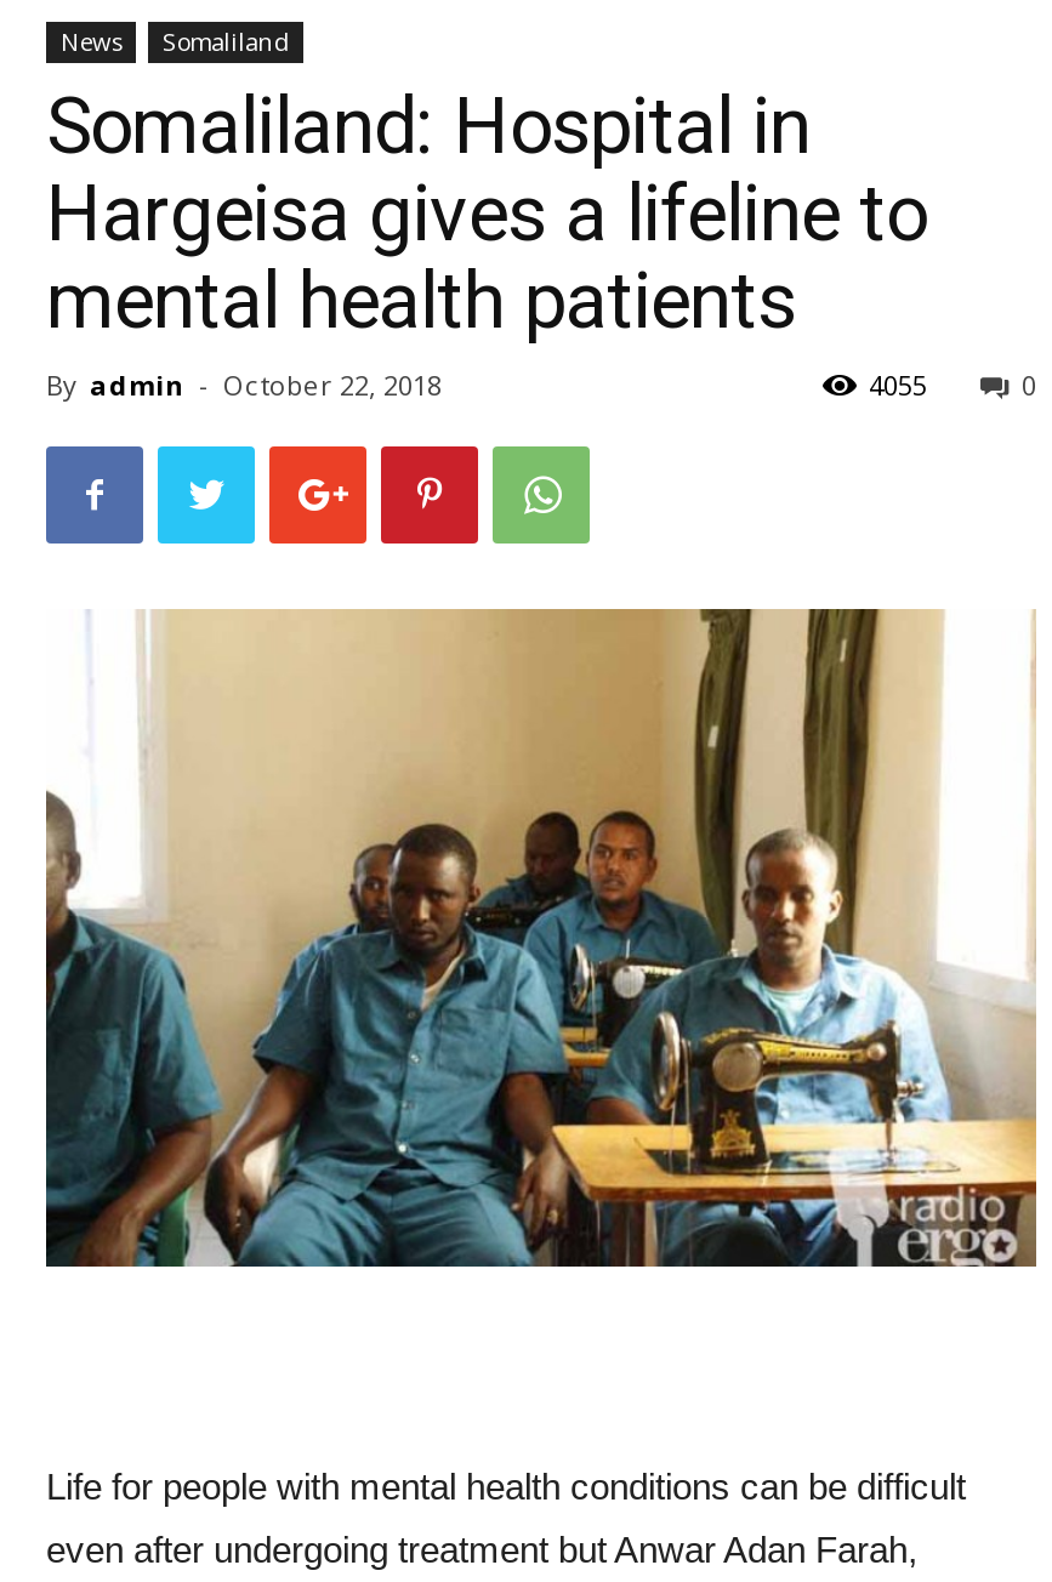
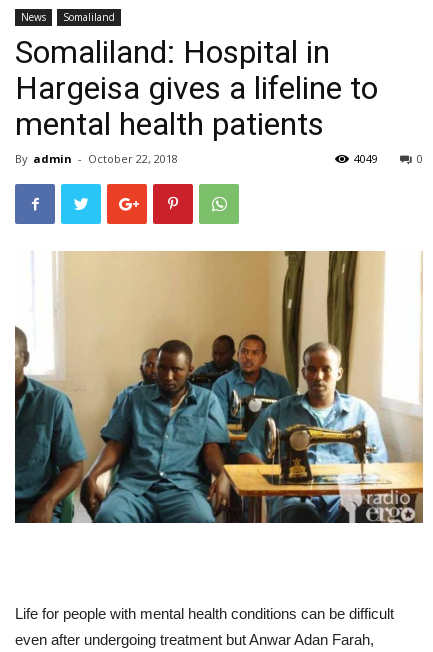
- 4055
+ 4049
